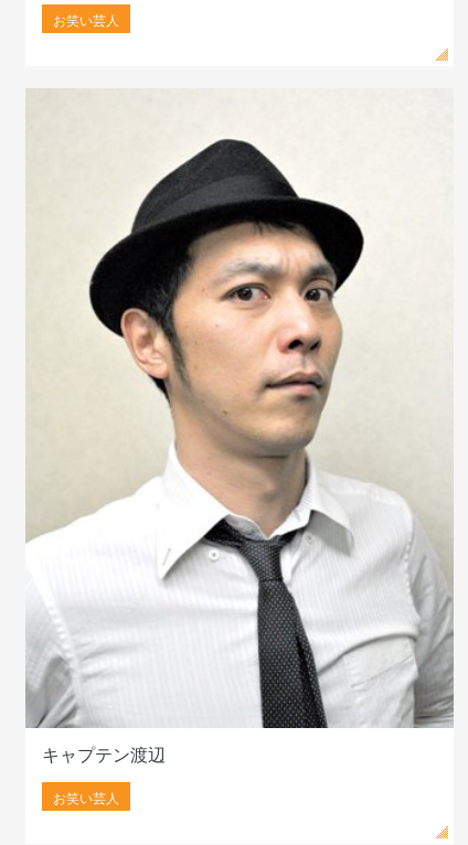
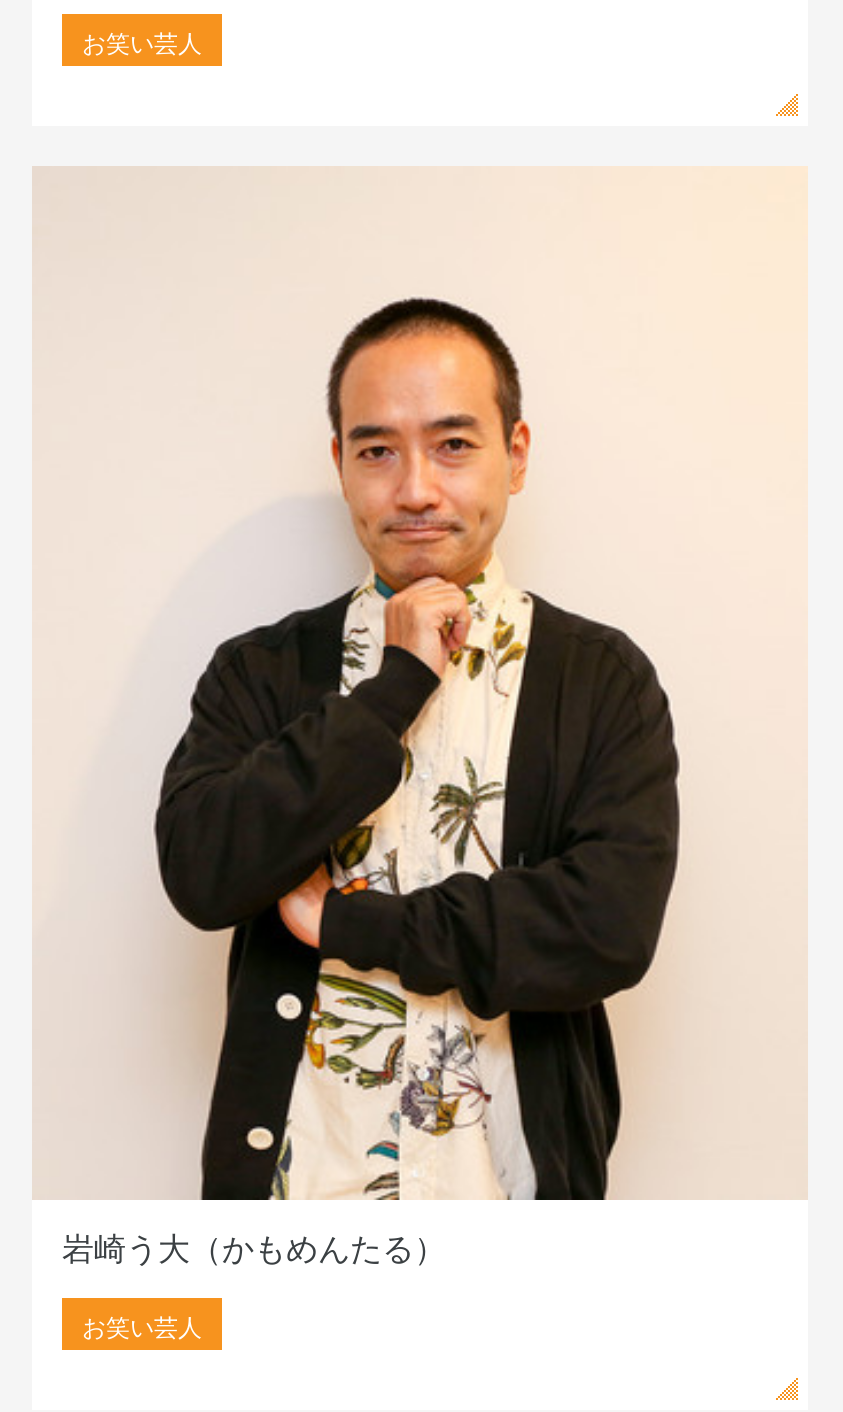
- [image]
- キャプテン渡辺
+ [image]
+ 岩崎う大（かもめんたる）
